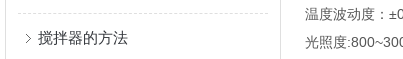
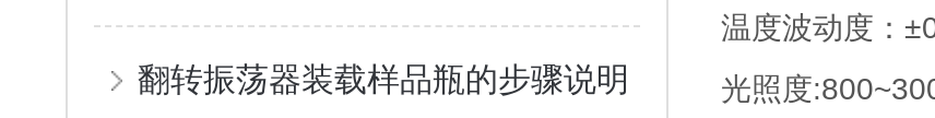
- 搅拌器的方法
+ 翻转振荡器装载样品瓶的步骤说明
